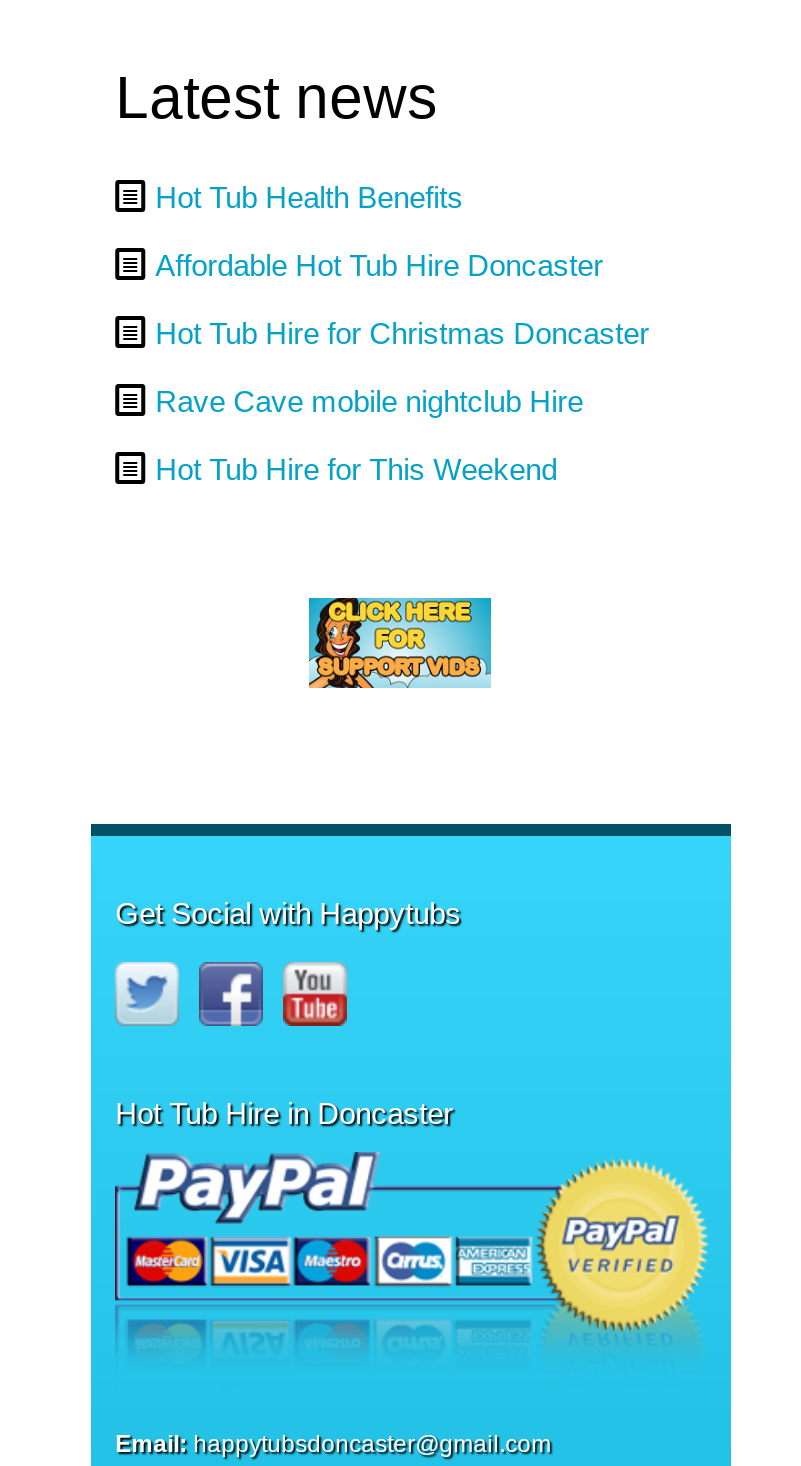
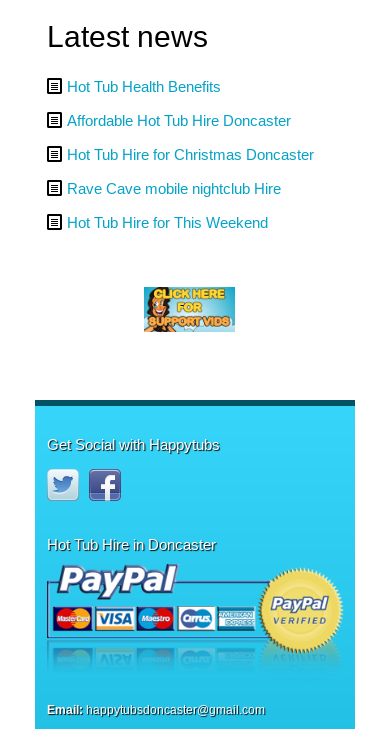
- [image]
